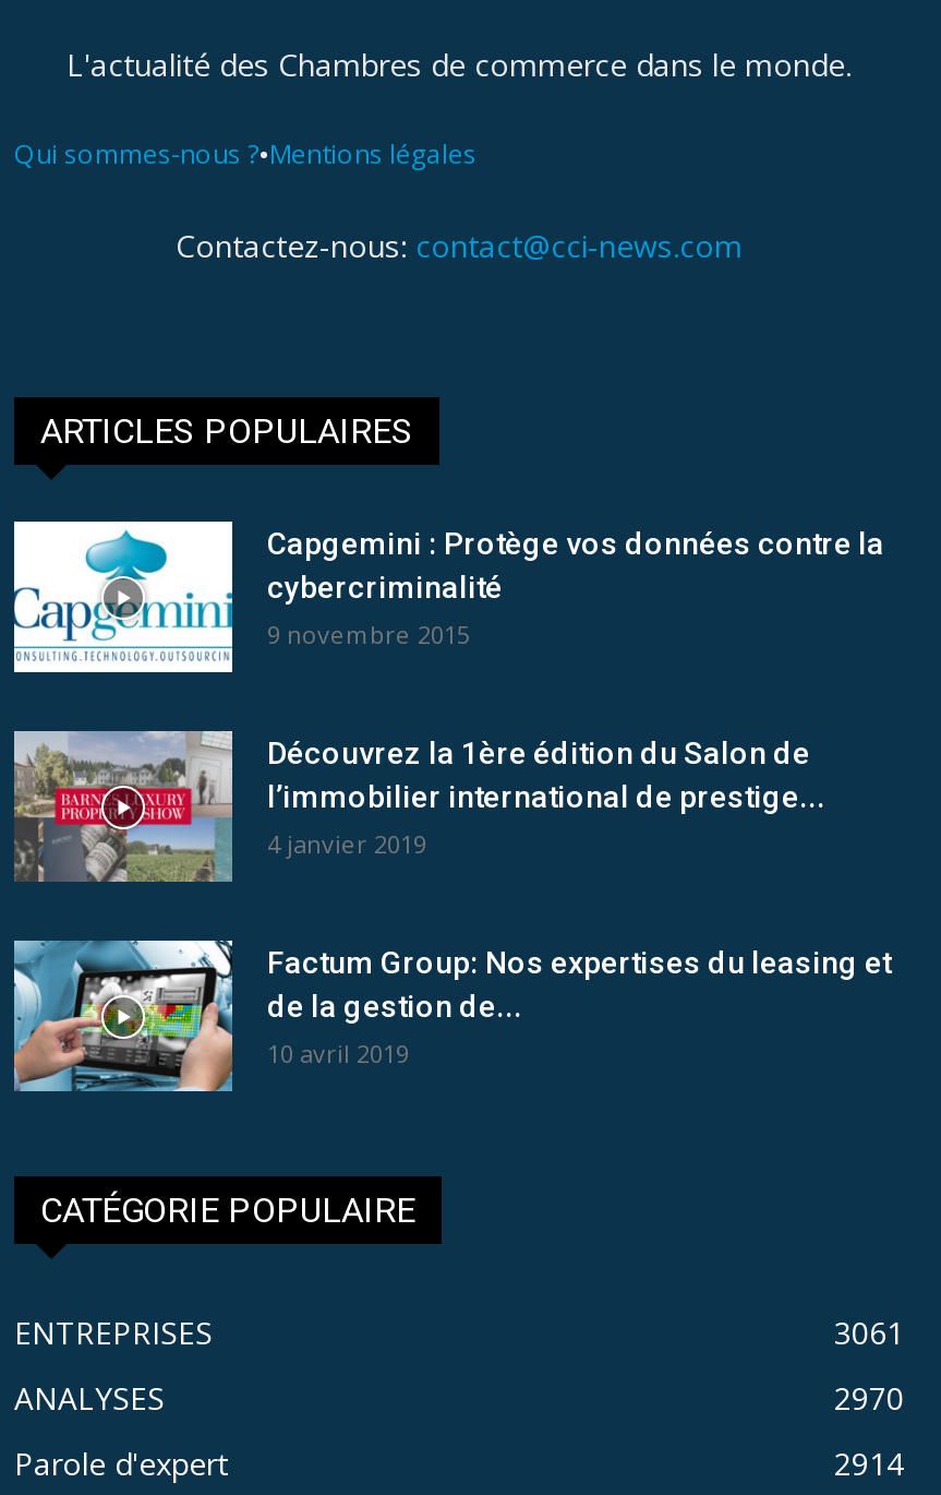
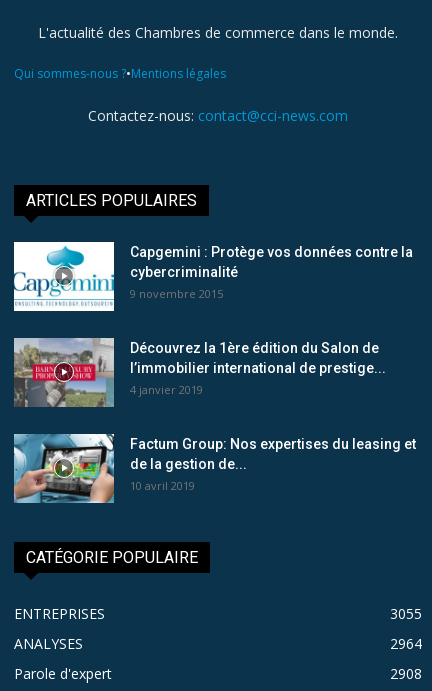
- 3061
+ 3055

- 2970
+ 2964

- 2914
+ 2908
